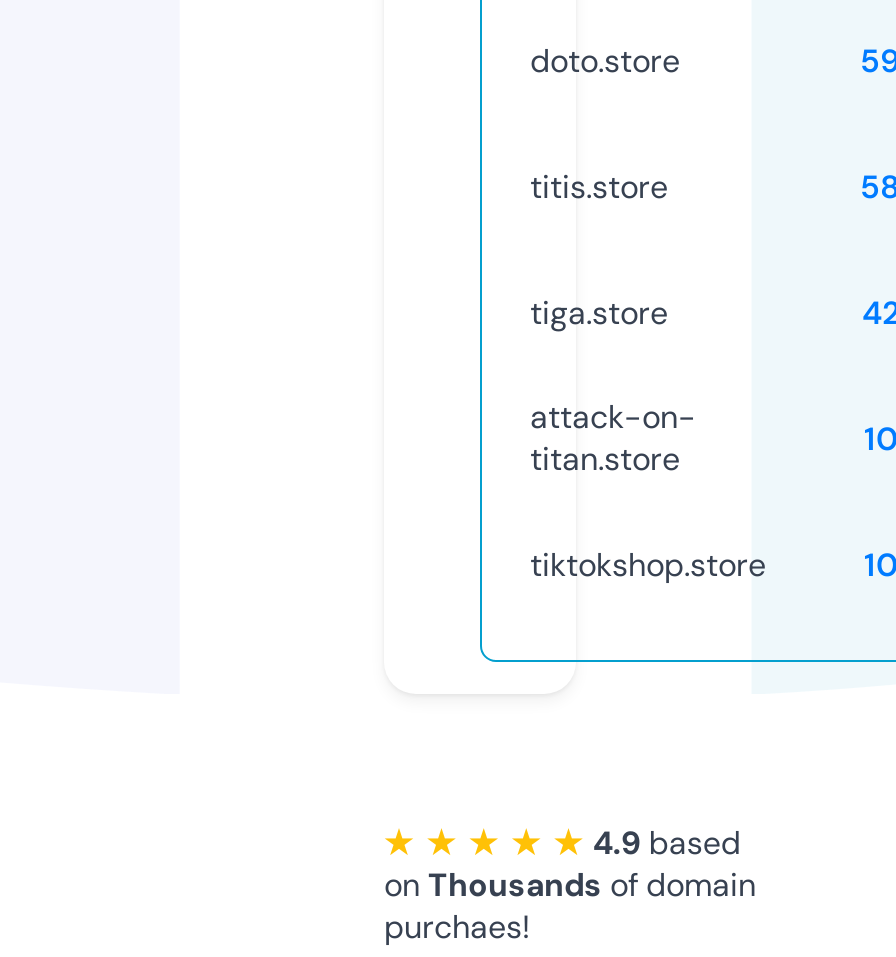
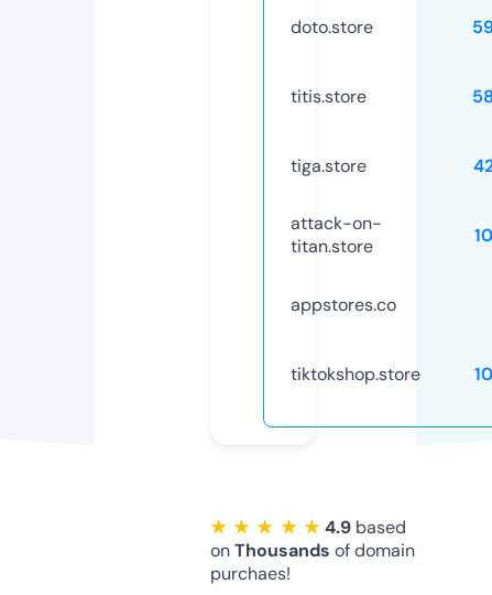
+ appstores.co
